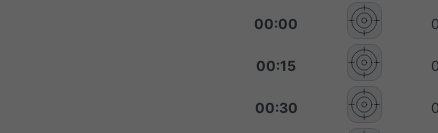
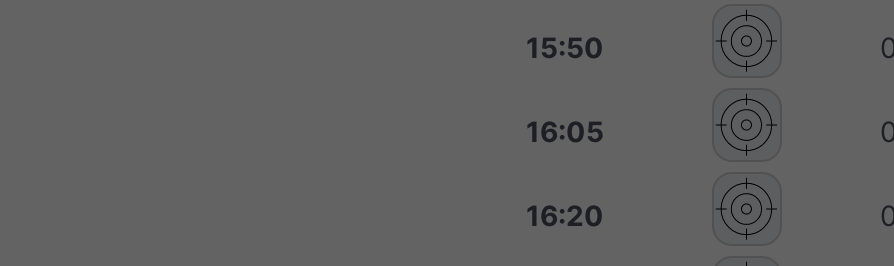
- 00:00
+ 15:50

- 00:15
+ 16:05

- 00:30
+ 16:20
